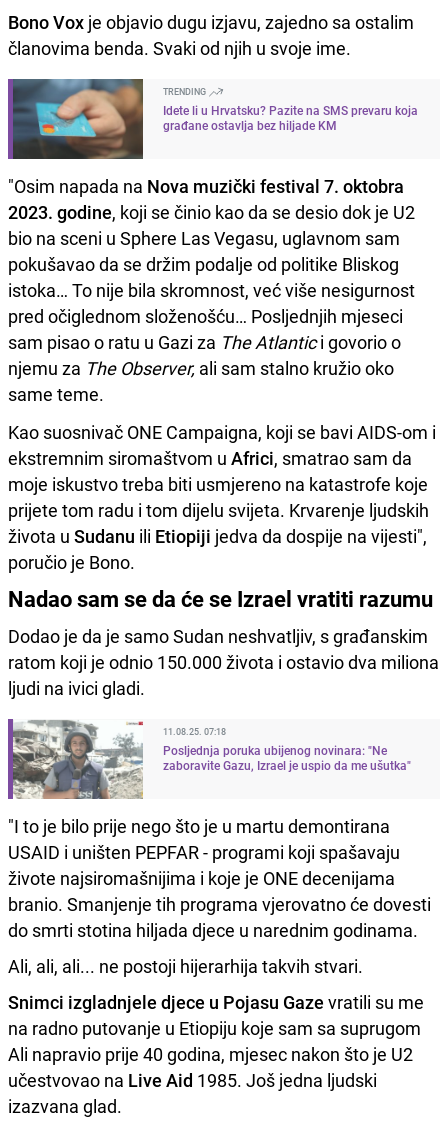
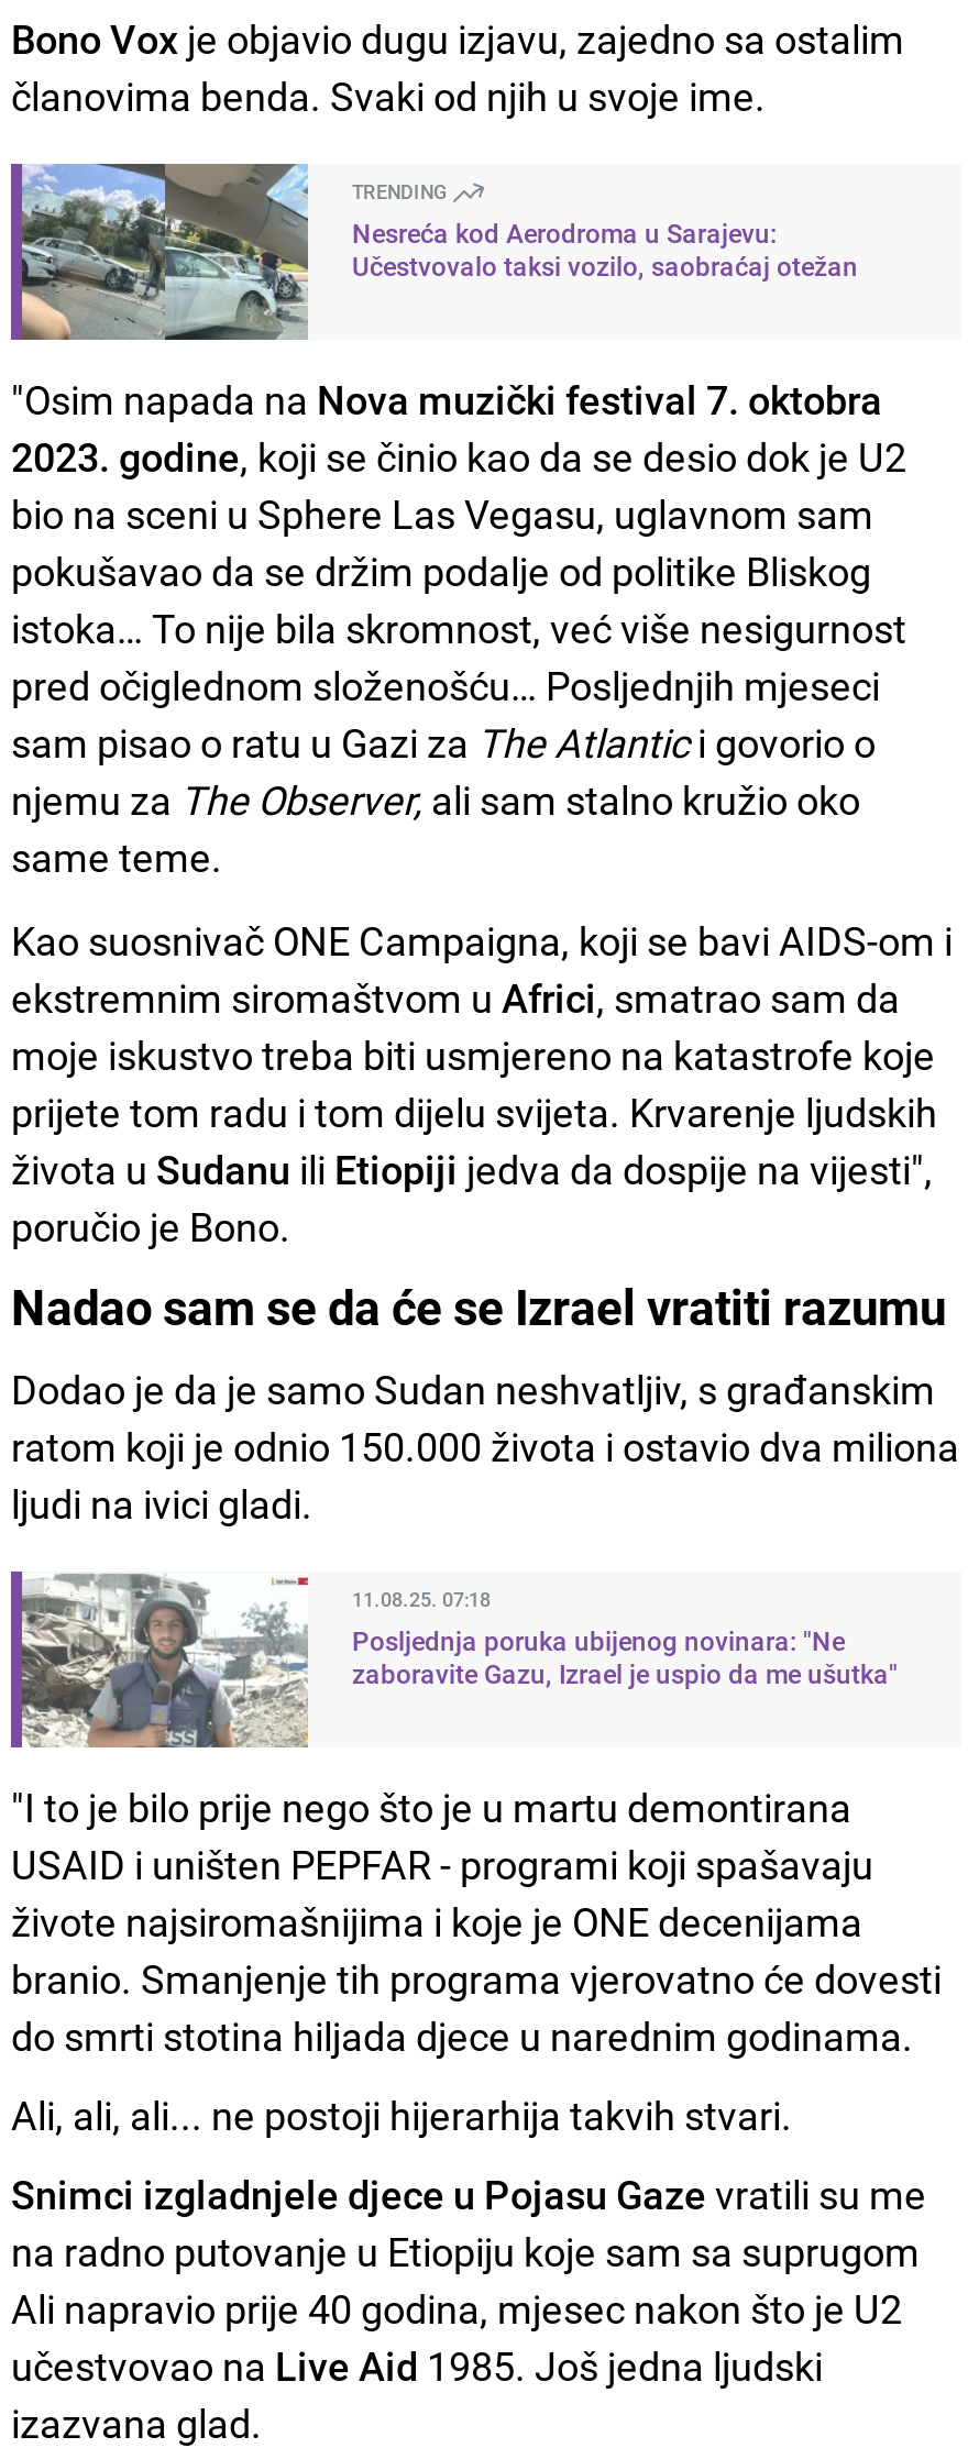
- [image]
- Idete li u Hrvatsku? Pazite na SMS prevaru koja
- građane ostavlja bez hiljade KM
+ [image]
+ Nesreća kod Aerodroma u Sarajevu:
+ Učestvovalo taksi vozilo, saobraćaj otežan
